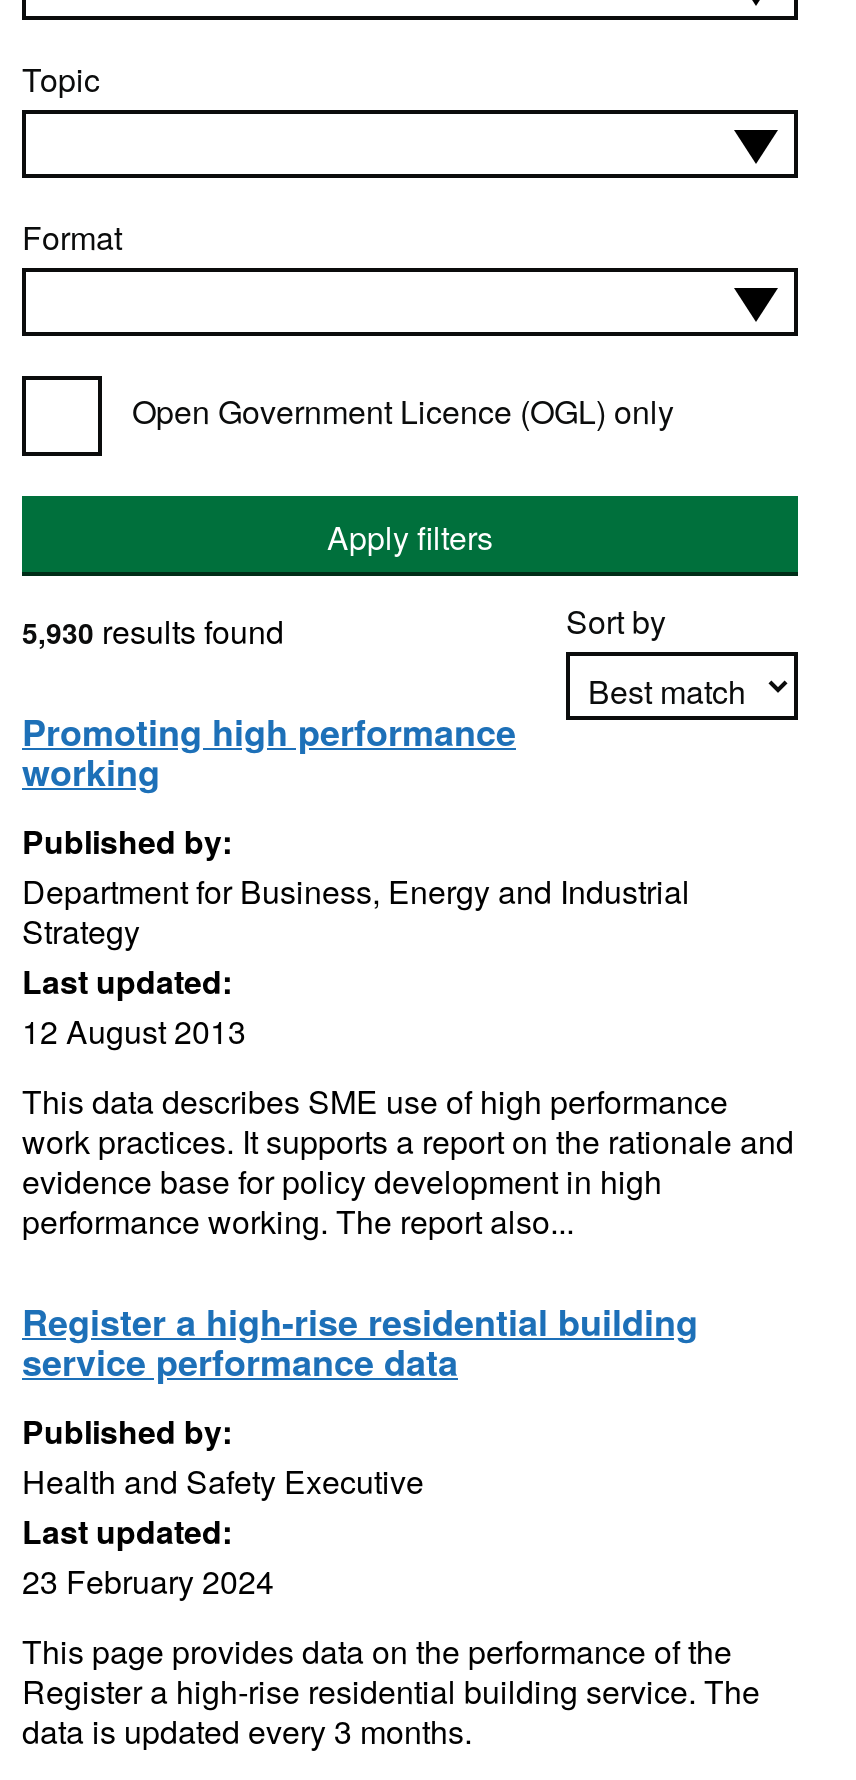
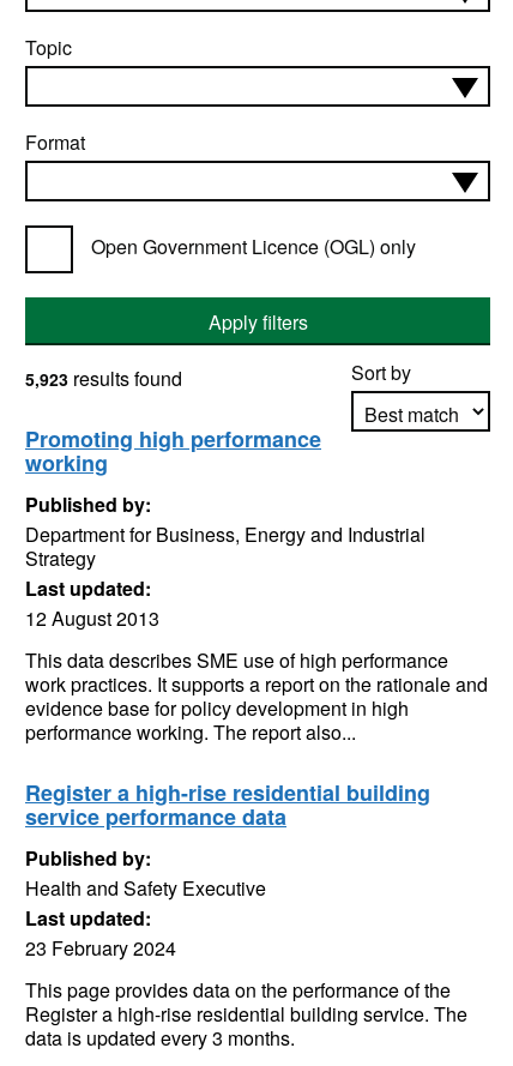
- 5,930 results found
+ 5,923 results found
